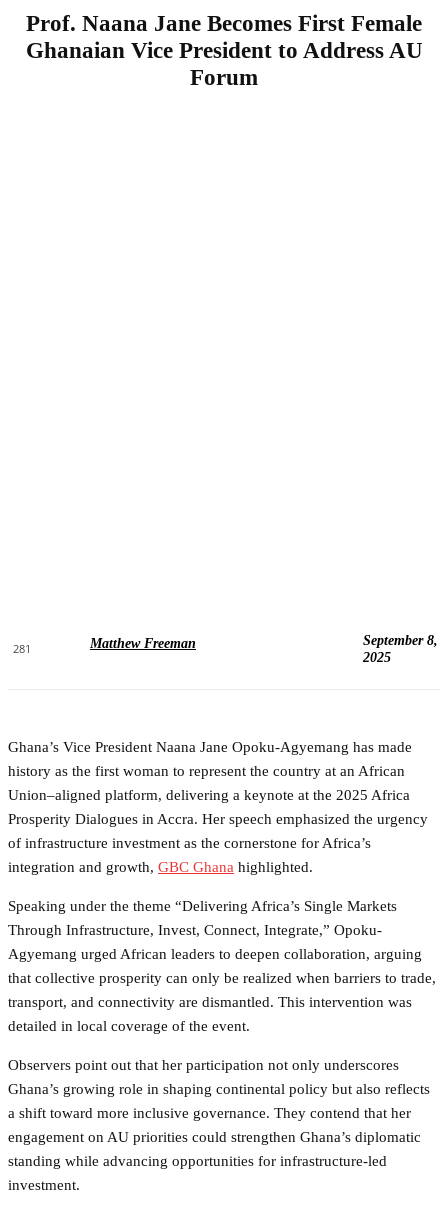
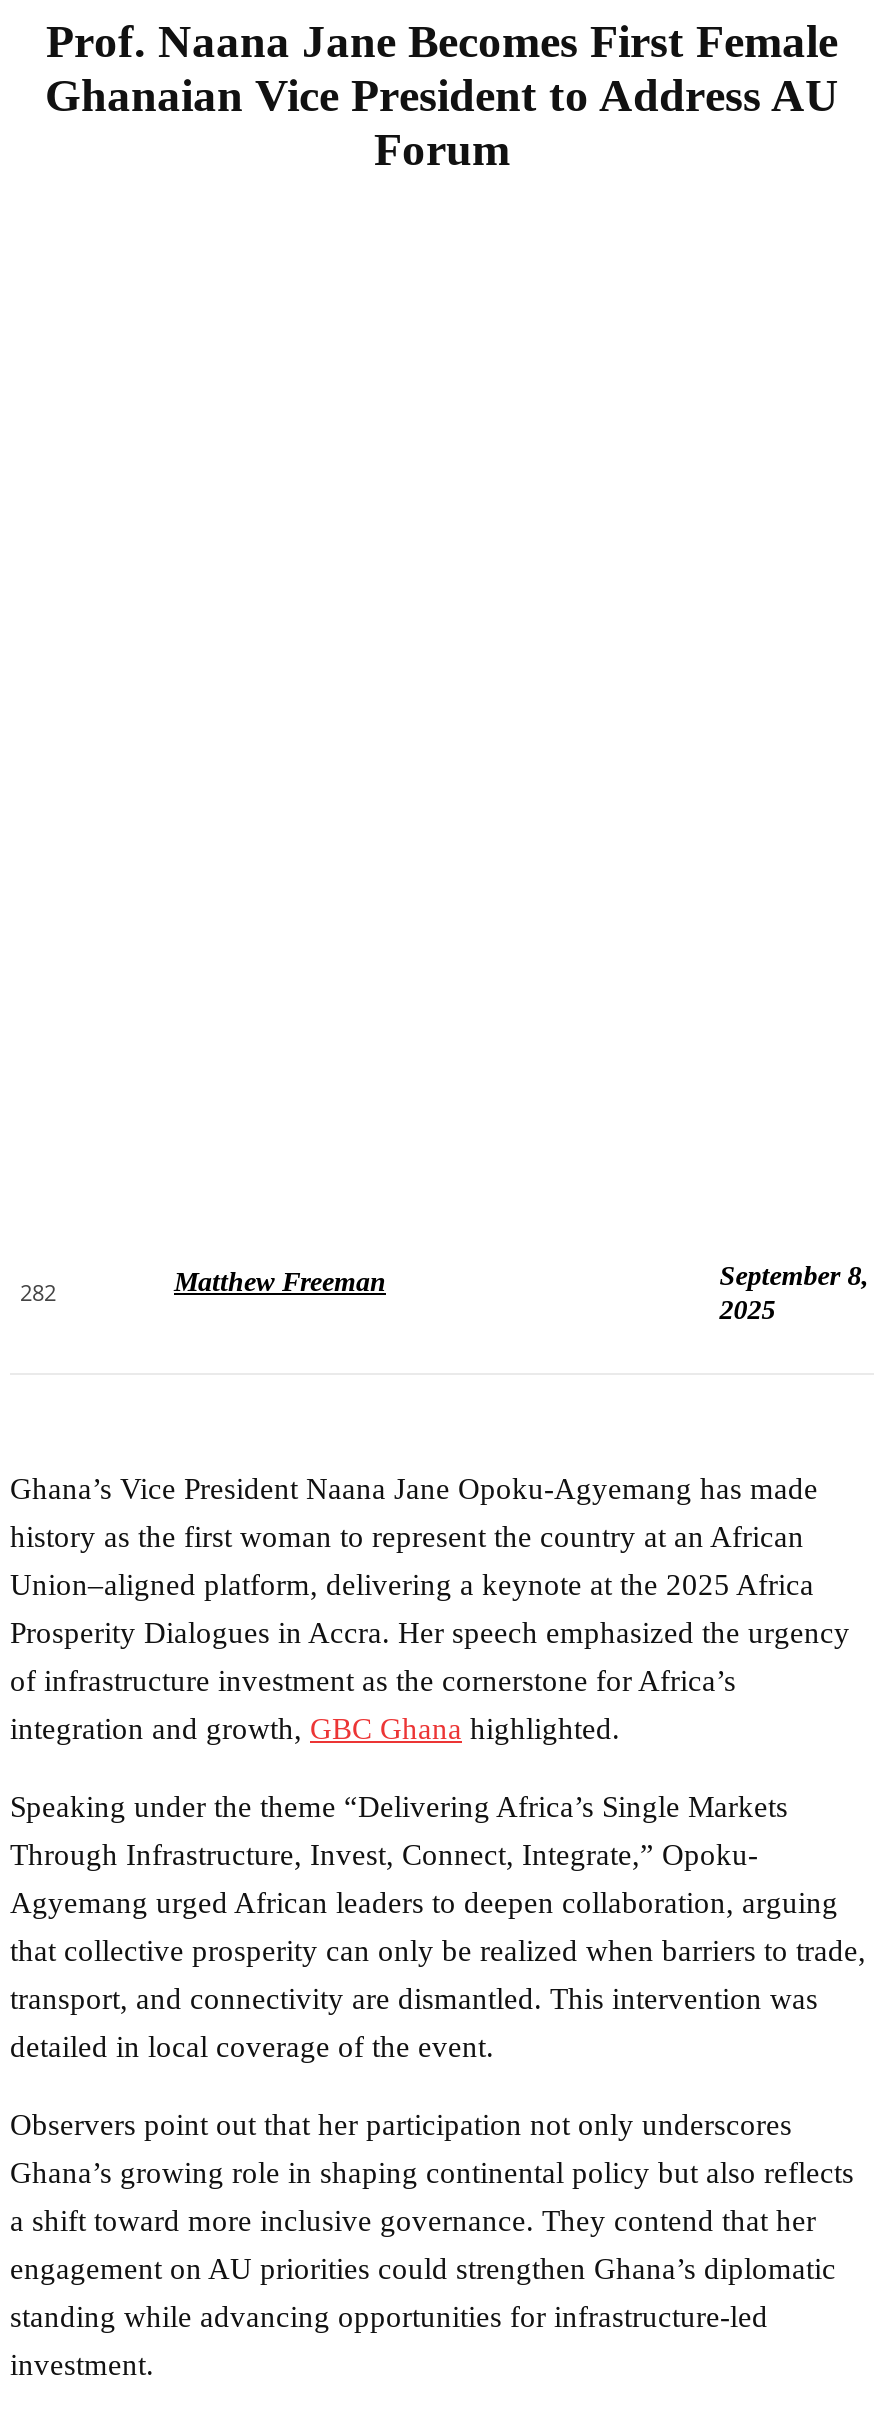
- 281
+ 282
